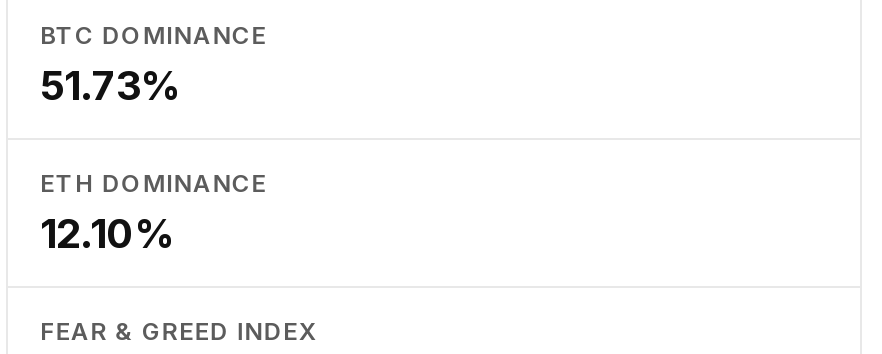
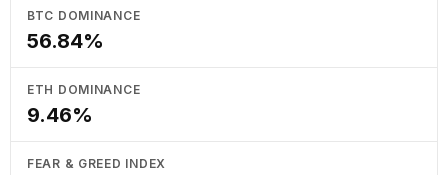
- 51.73%
+ 56.84%

- 12.10%
+ 9.46%
